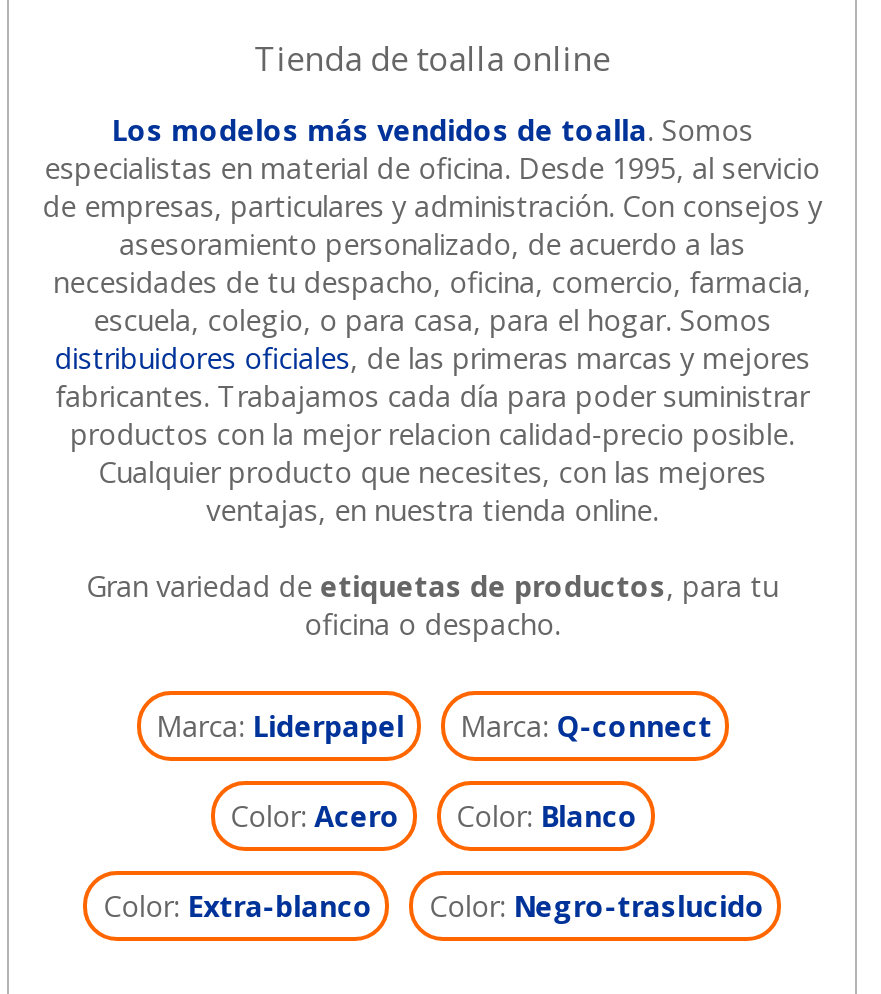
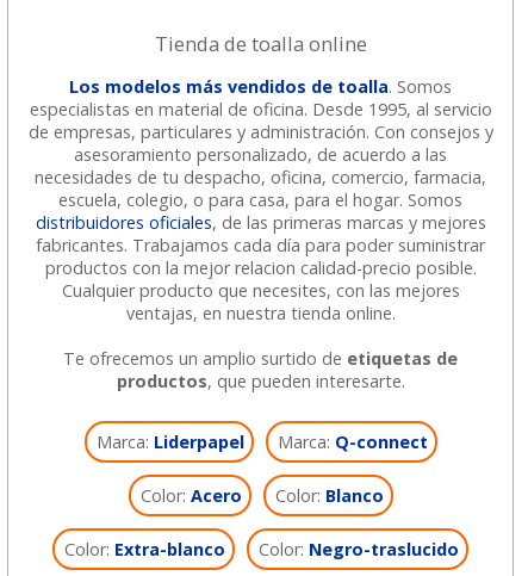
- Gran variedad de etiquetas de productos, para tu
- oficina o despacho.
+ Te ofrecemos un amplio surtido de etiquetas de
+ productos, que pueden interesarte.
